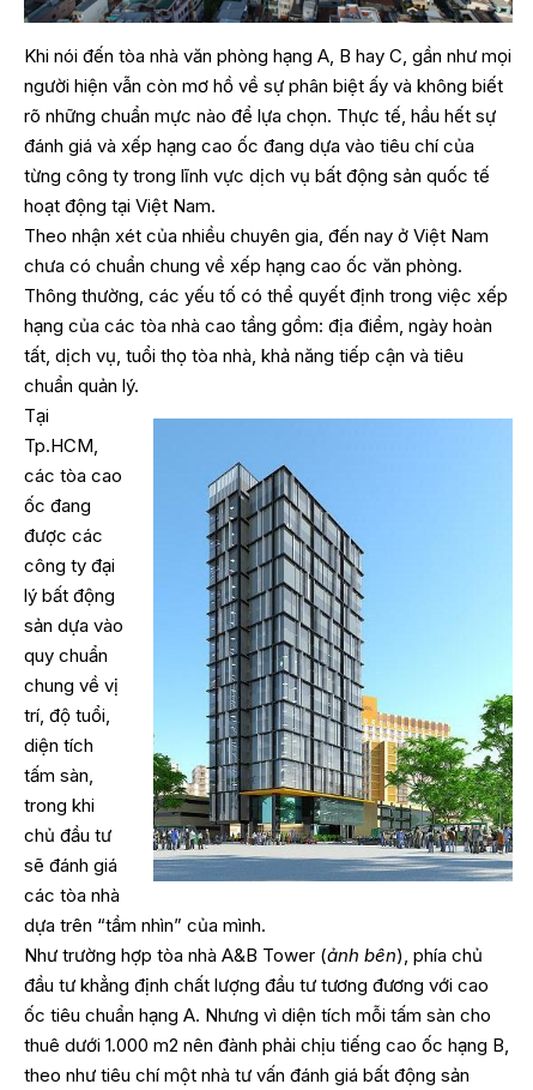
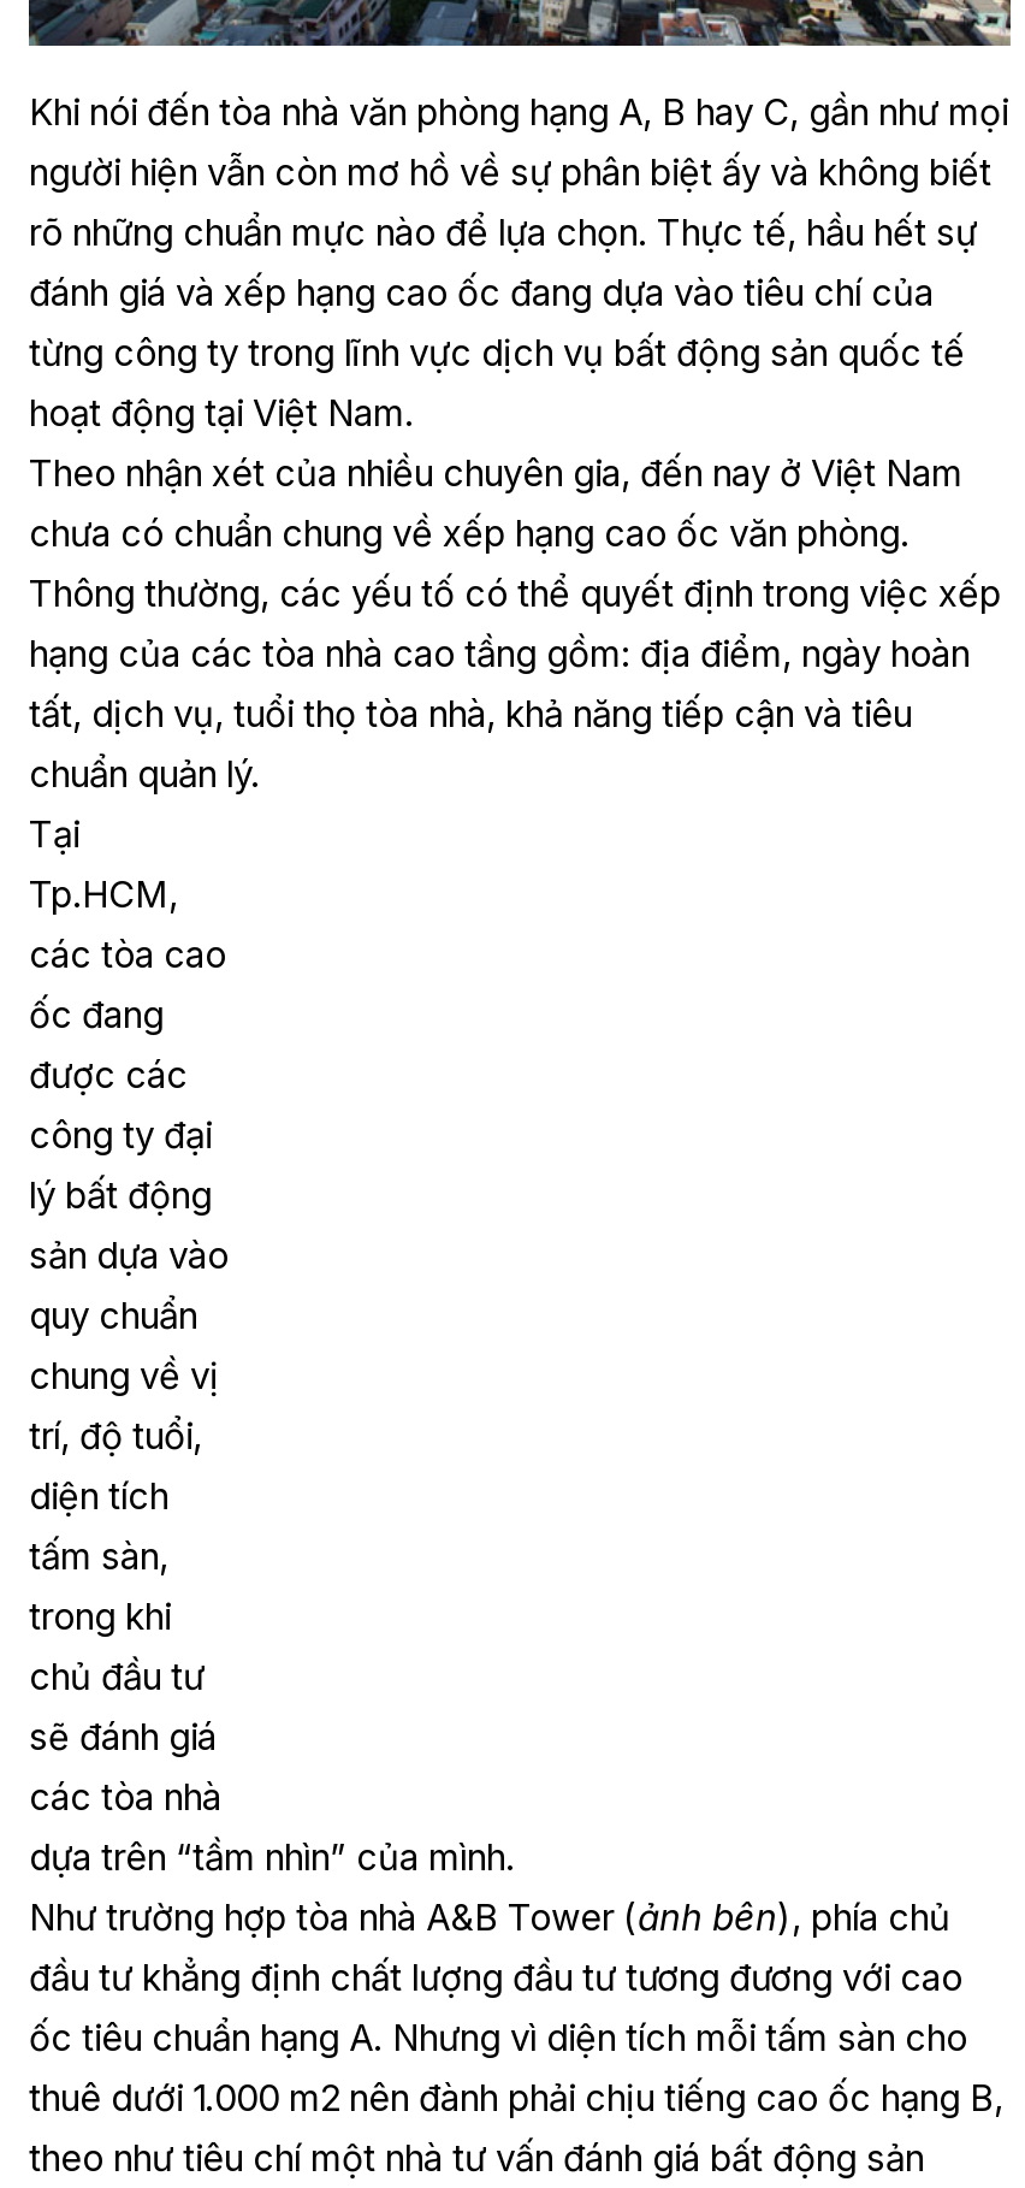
- [image]
